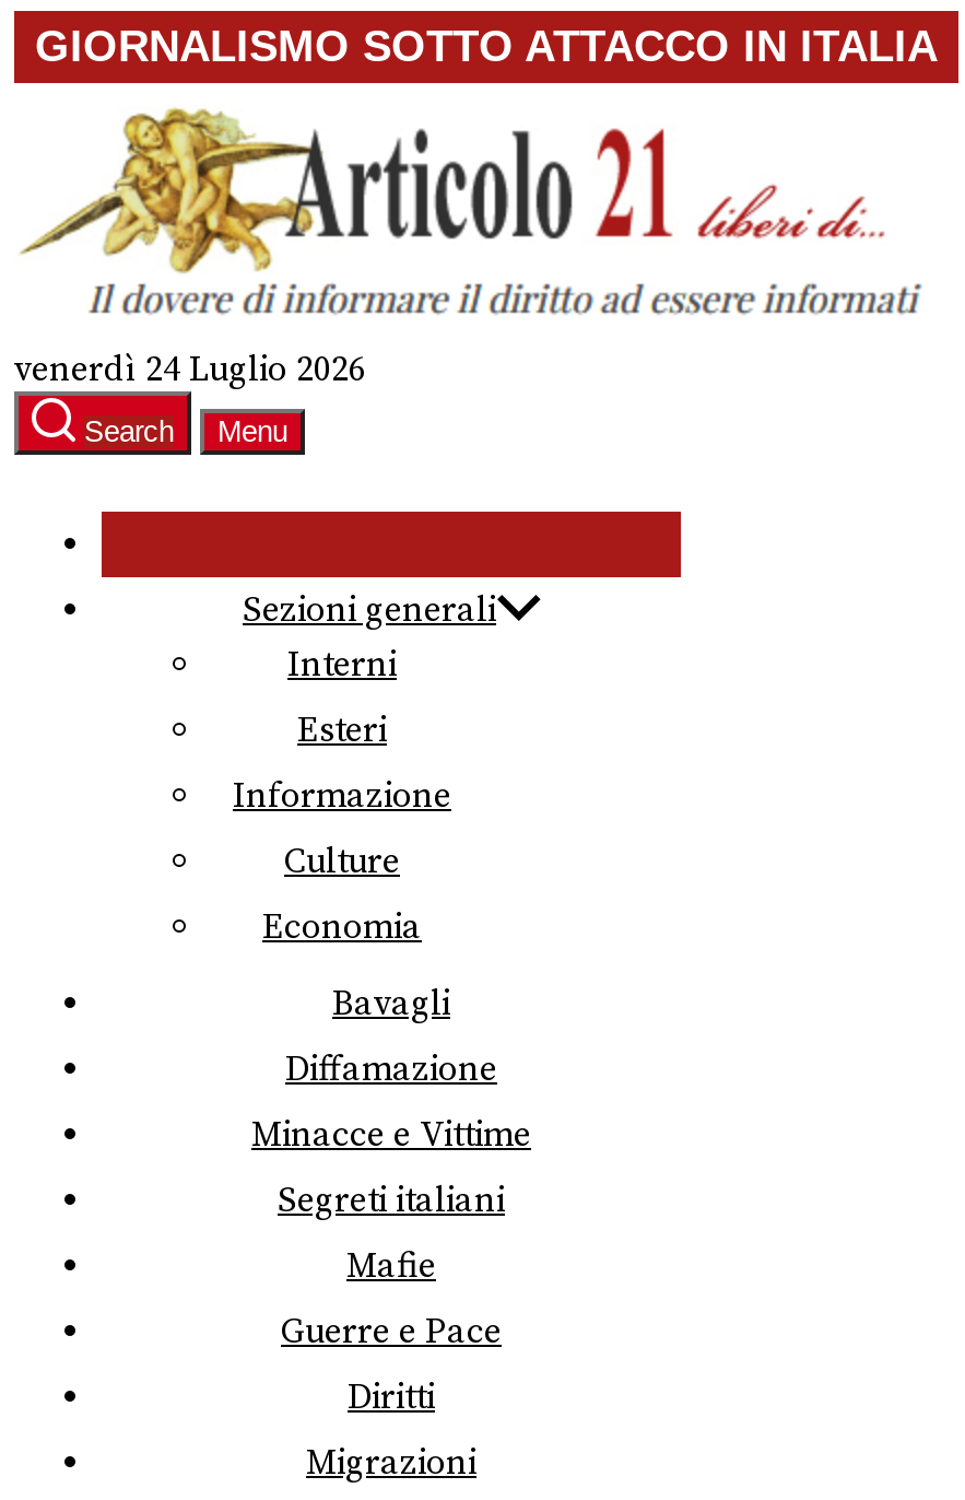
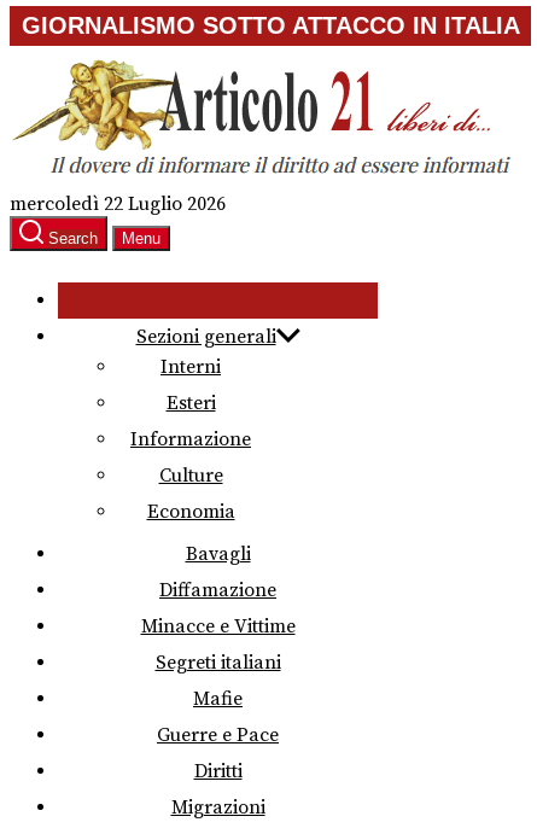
- venerdì 24 Luglio 2026
+ mercoledì 22 Luglio 2026
